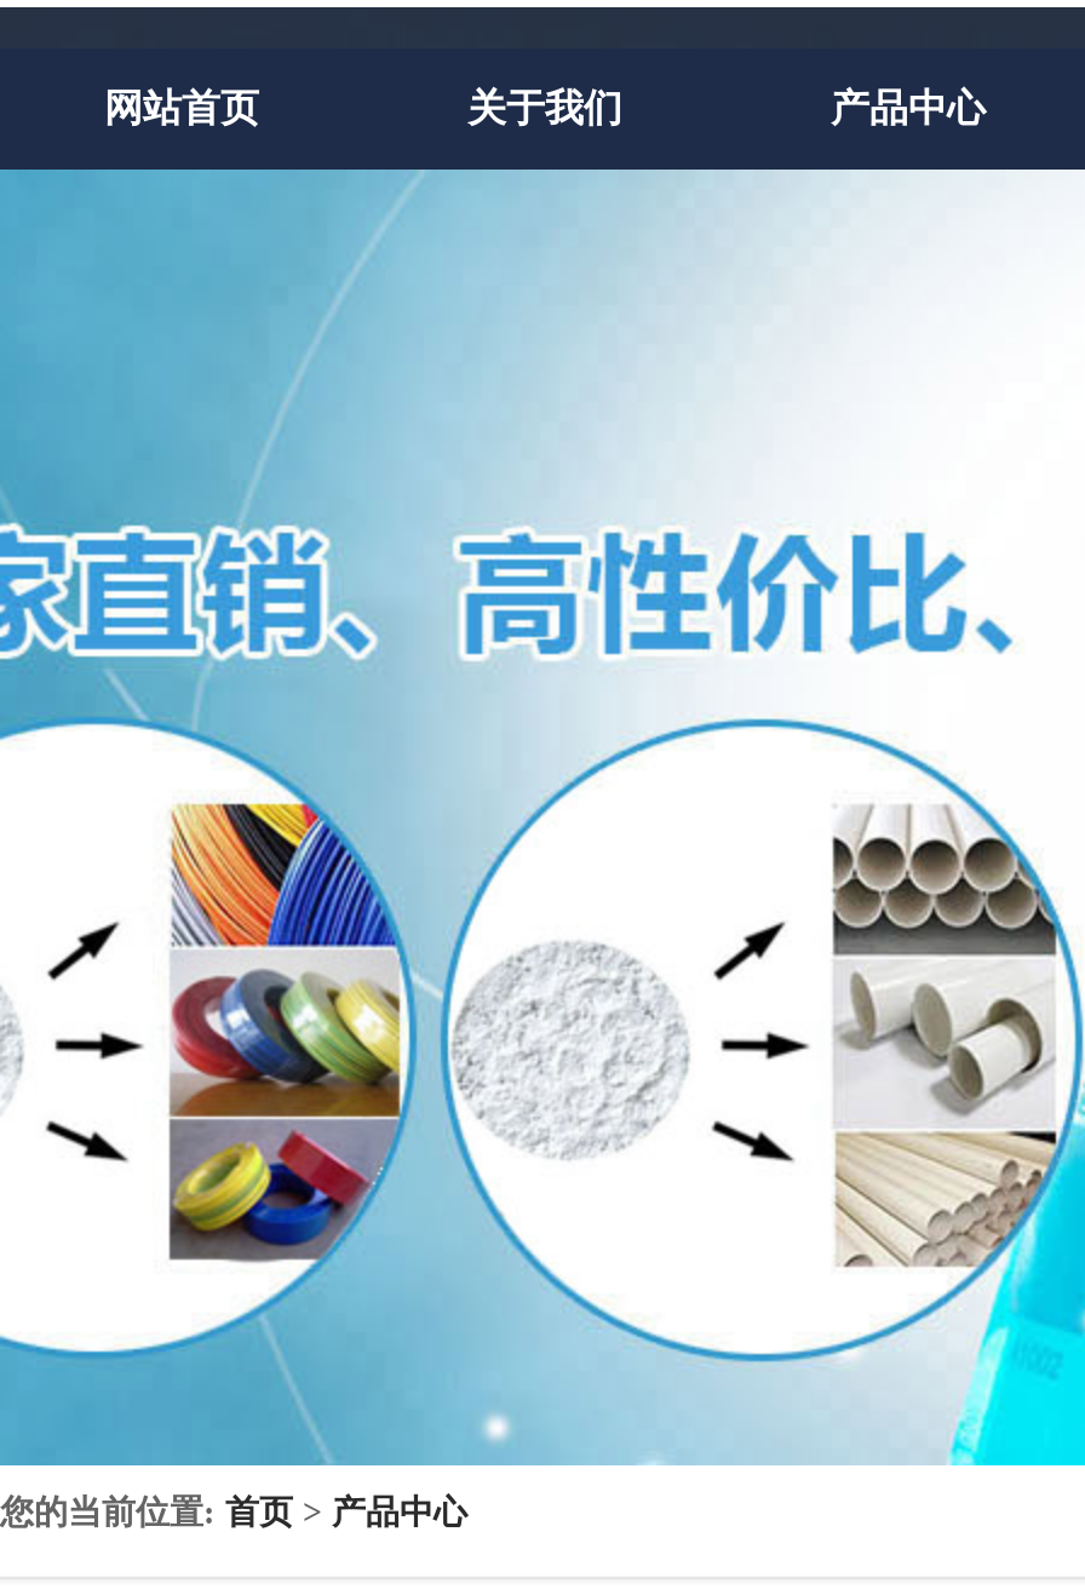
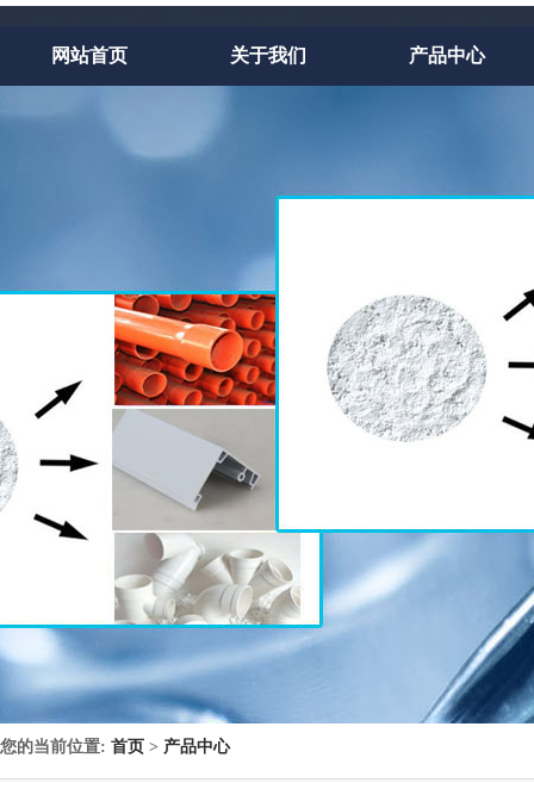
- [image]
+ [image]
